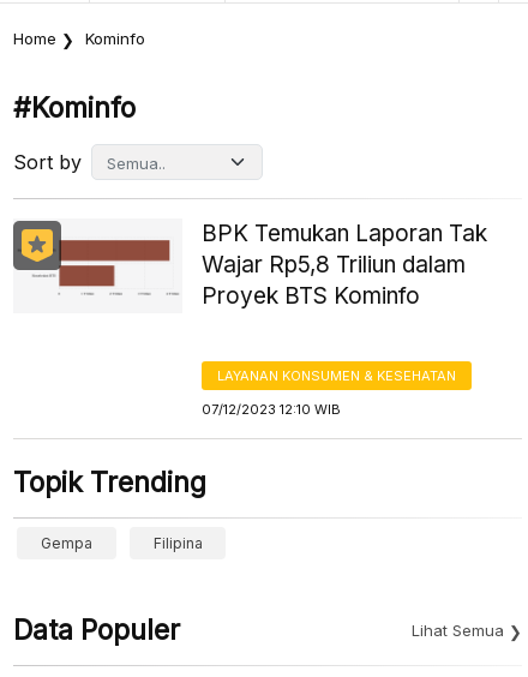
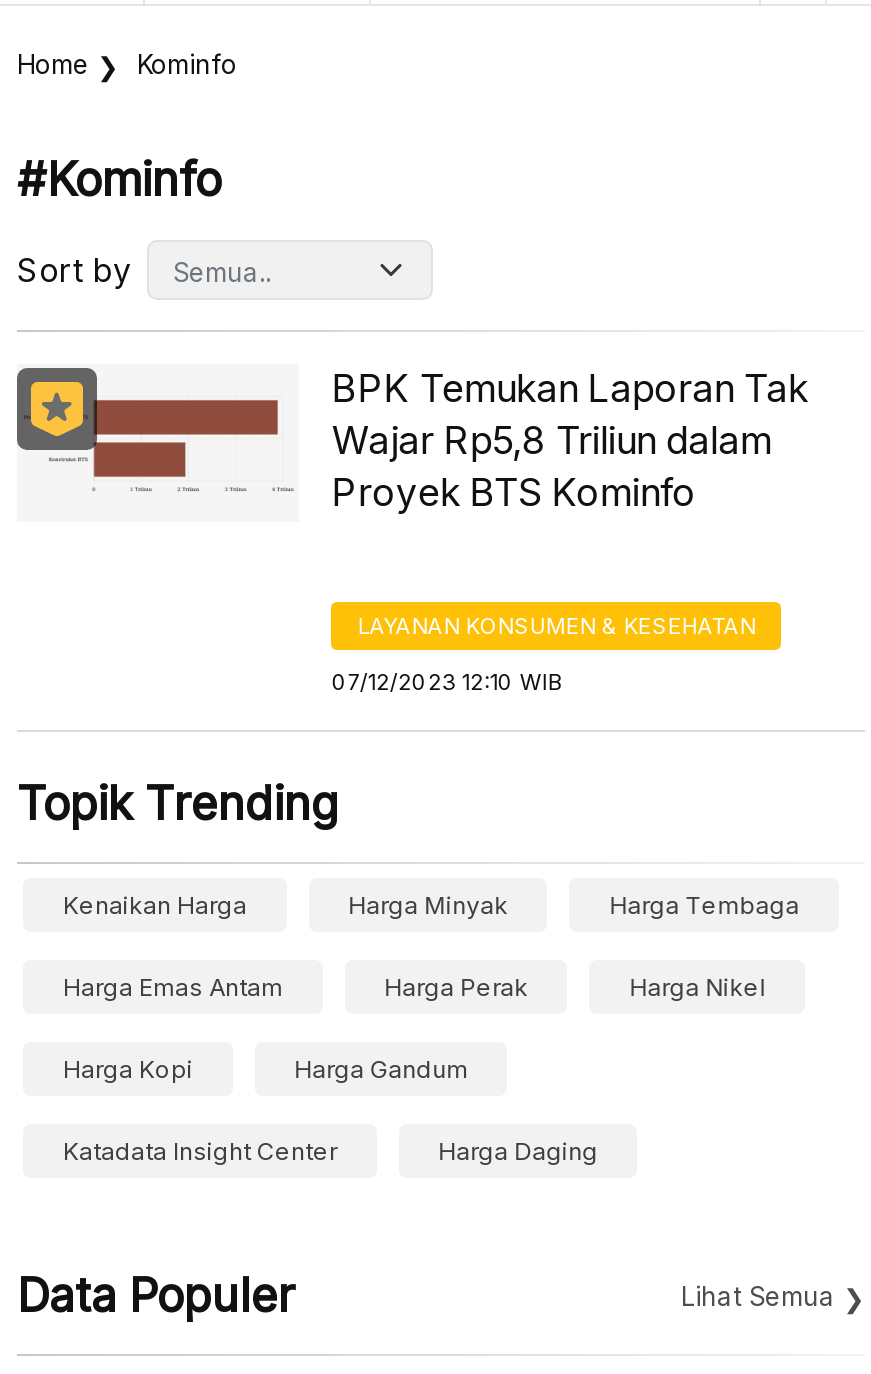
- Gempa
- Filipina
+ Kenaikan Harga
+ Harga Minyak
+ Harga Tembaga
+ Harga Emas Antam
+ Harga Perak
+ Harga Nikel
+ Harga Kopi
+ Harga Gandum
+ Katadata Insight Center
+ Harga Daging
